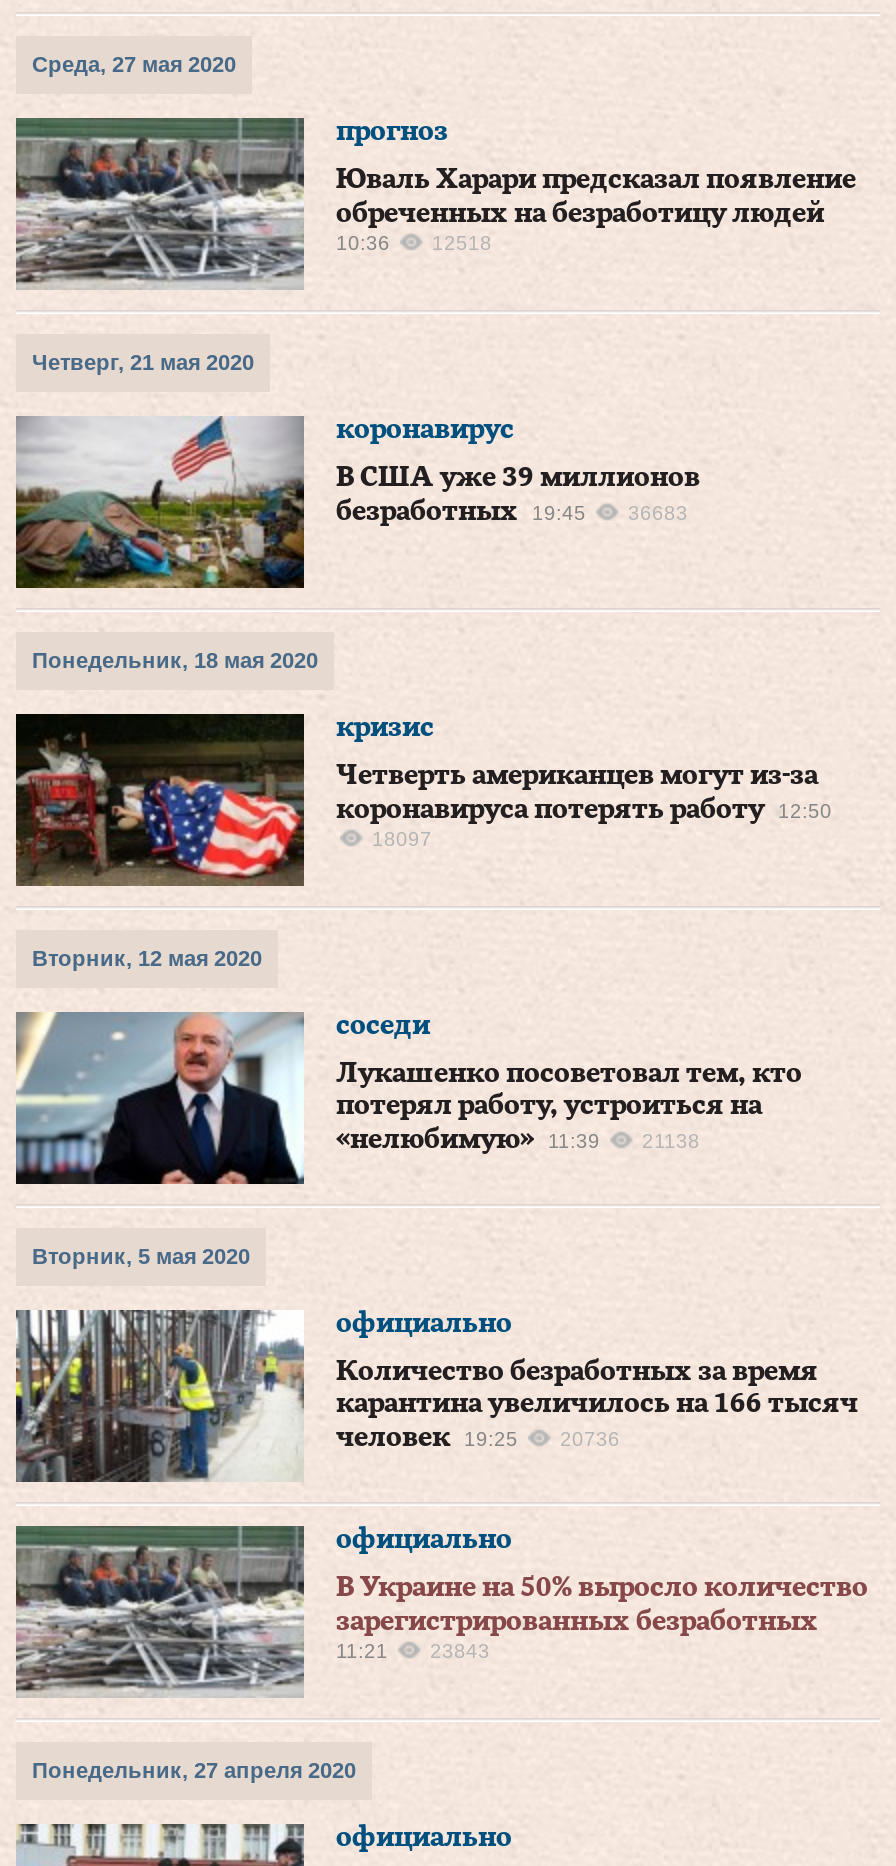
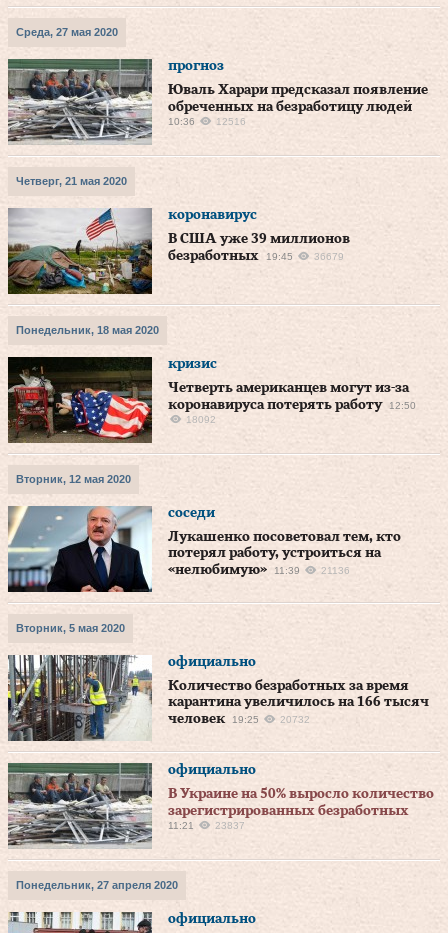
- 10:36 12518
+ 10:36 12516

- безработных 19:45 36683
+ безработных 19:45 36679

- 18097
+ 18092

- «нелюбимую» 11:39 21138
+ «нелюбимую» 11:39 21136

- человек 19:25 20736
+ человек 19:25 20732

- 11:21 23843
+ 11:21 23837
